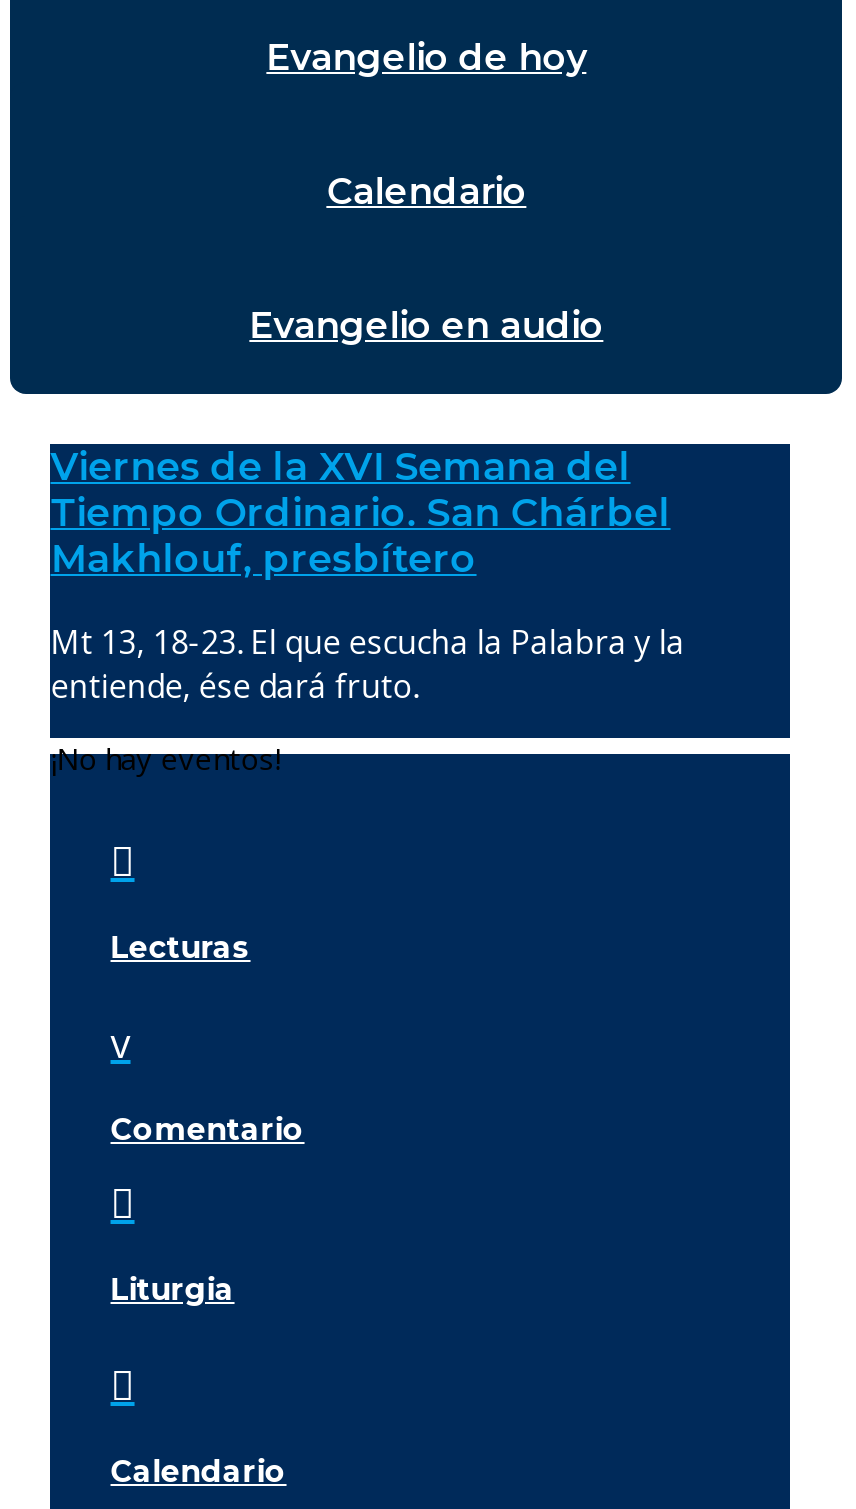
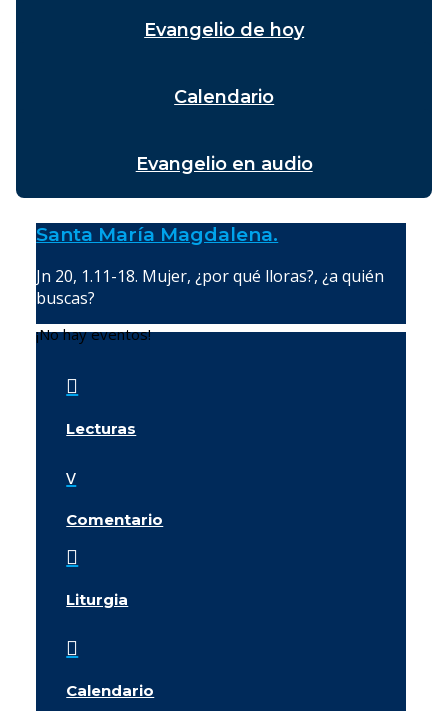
- Viernes de la XVI Semana del
- Tiempo Ordinario. San Chárbel
- Makhlouf, presbítero
+ Santa María Magdalena.

- Mt 13, 18-23. El que escucha la Palabra y la
- entiende, ése dará fruto.
+ Jn 20, 1.11-18. Mujer, ¿por qué lloras?, ¿a quién
+ buscas?
